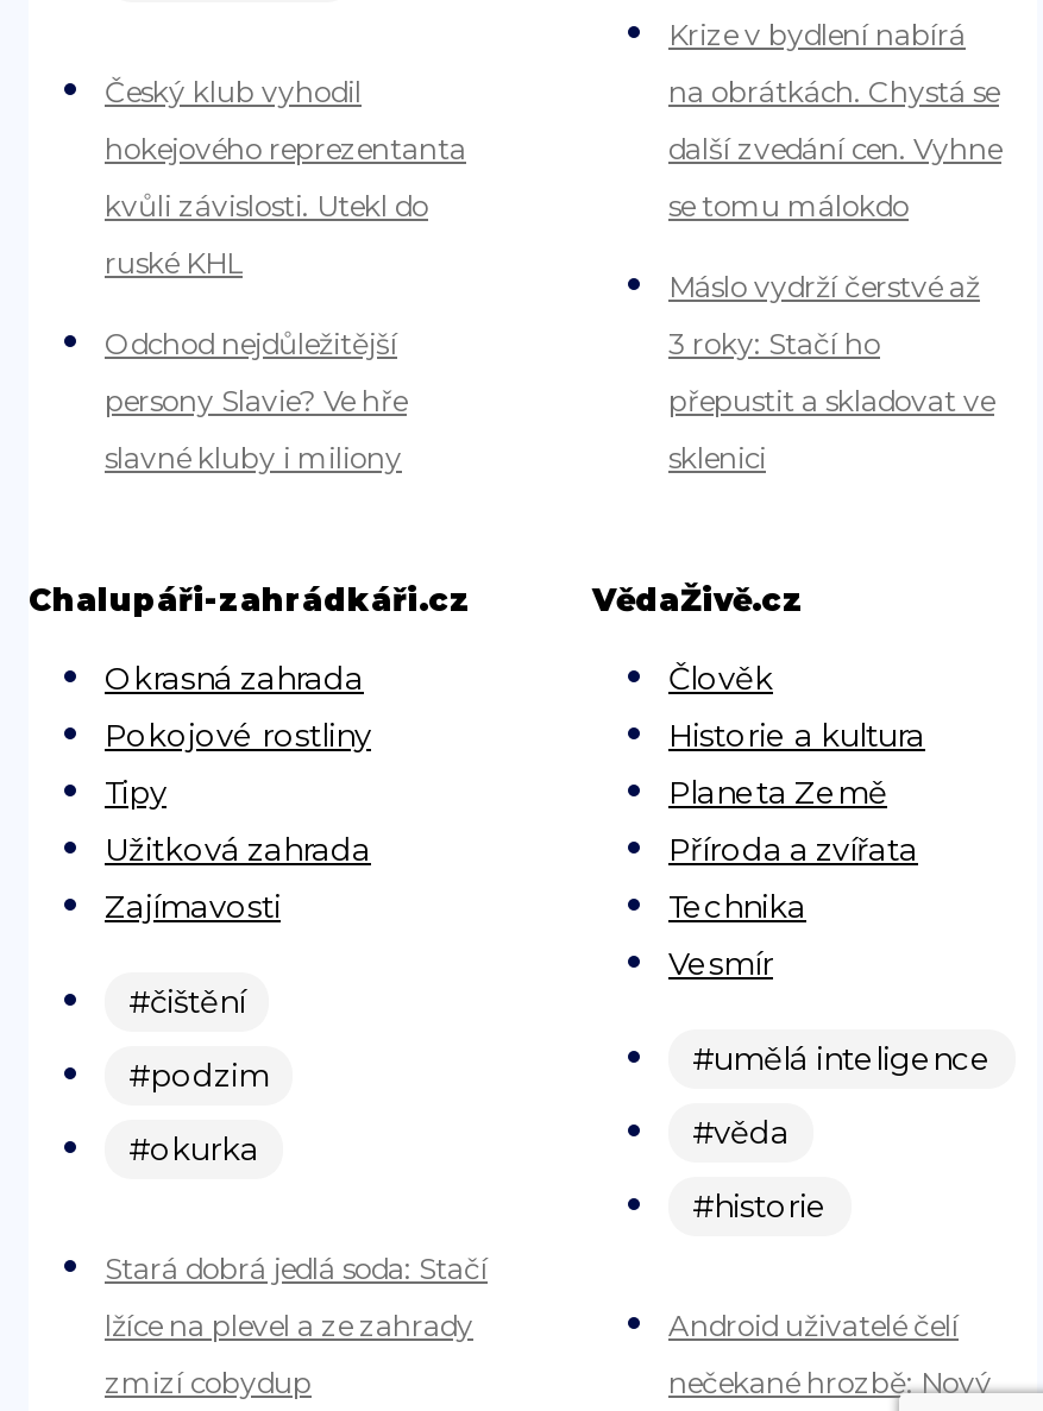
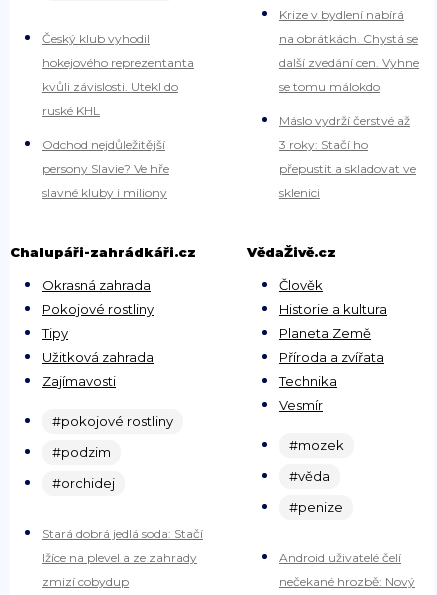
- #čištění
+ #pokojové rostliny

- #umělá inteligence
+ #mozek

- #okurka
+ #orchidej

- #historie
+ #penize
